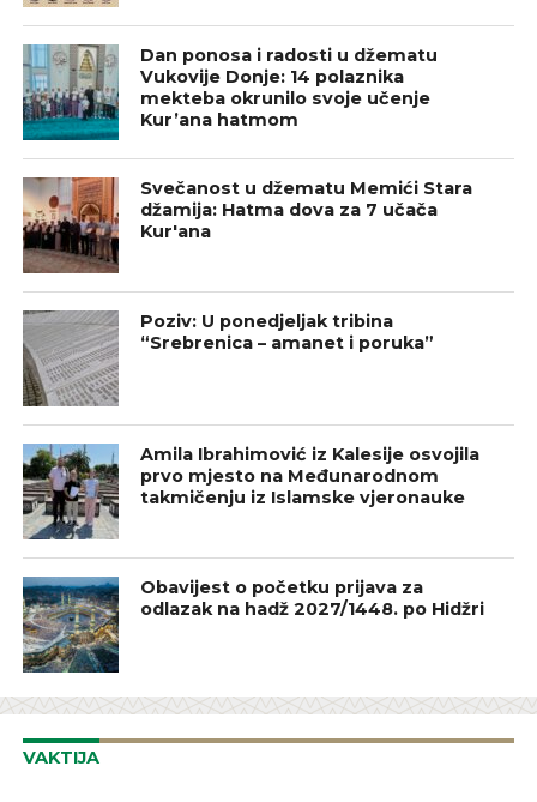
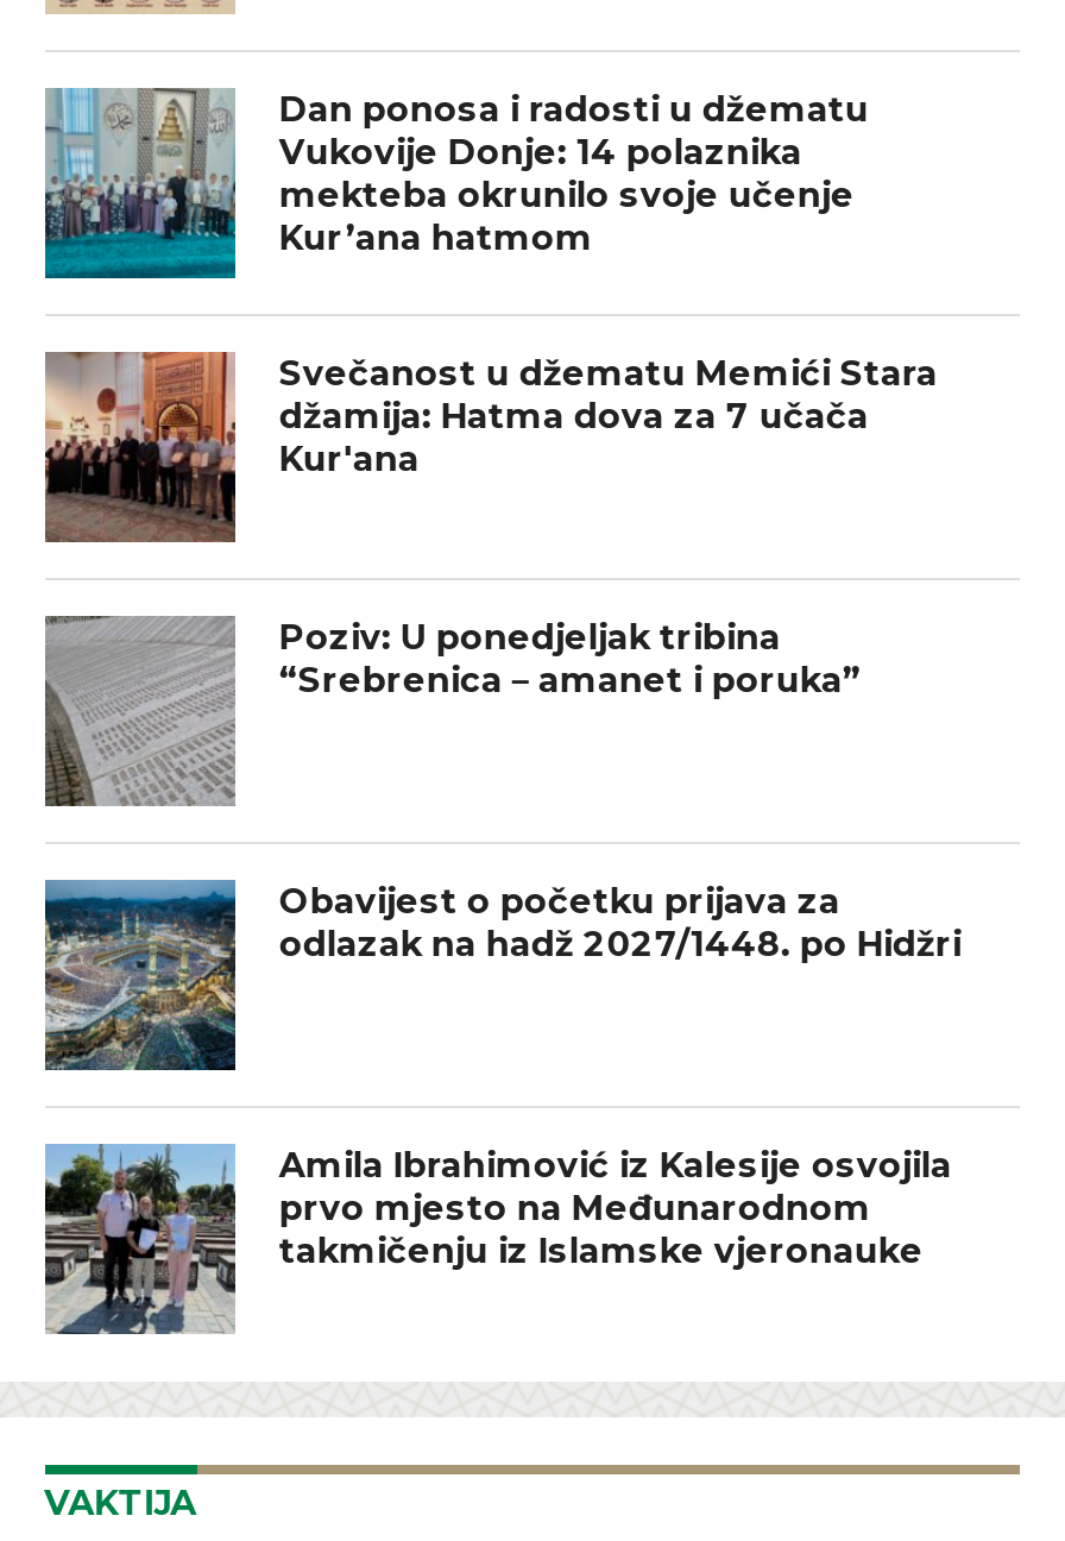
moved down: [image] | Amila Ibrahimović iz Kalesije osvojila | prvo mjesto na Međunarodnom | takmičenju iz Islamske vjeronauke

moved up: [image] | Obavijest o početku prijava za | odlazak na hadž 2027/1448. po Hidžri
